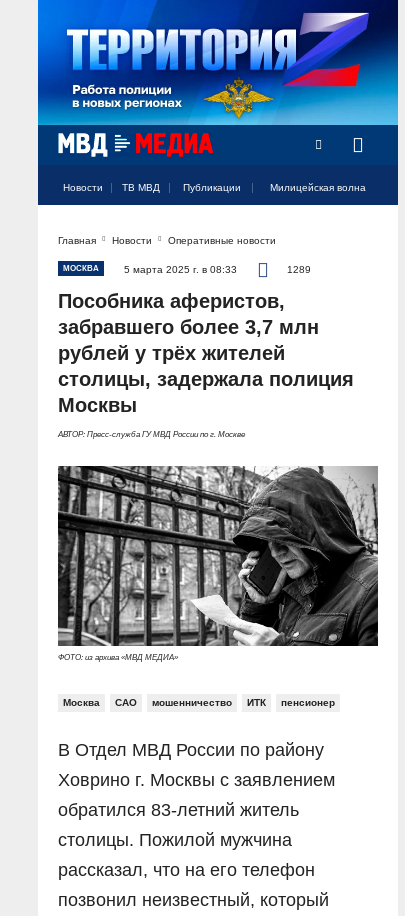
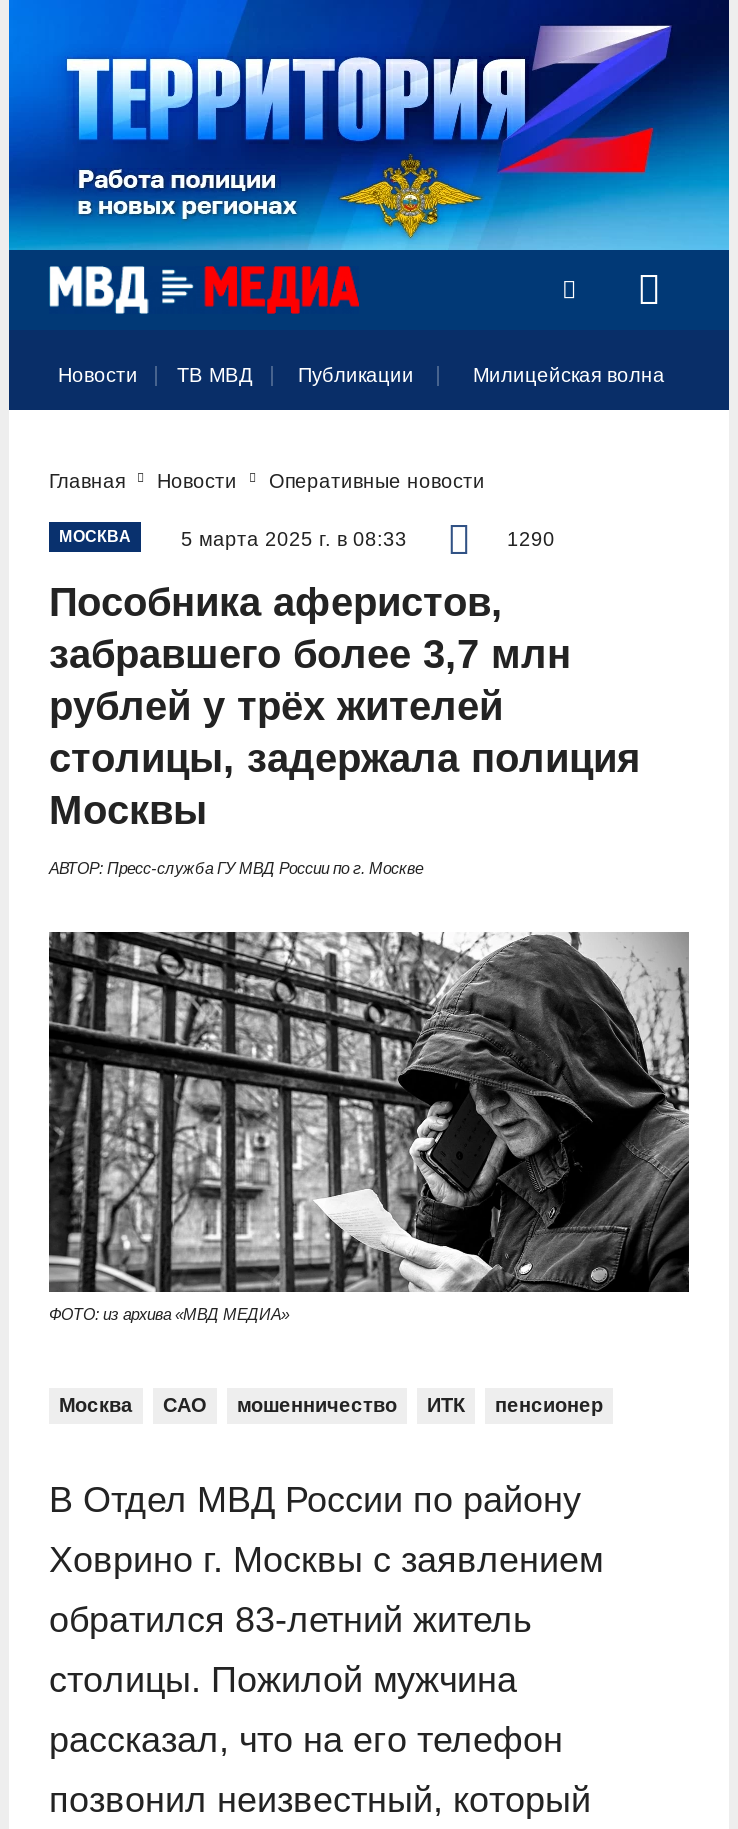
- 1289
+ 1290
